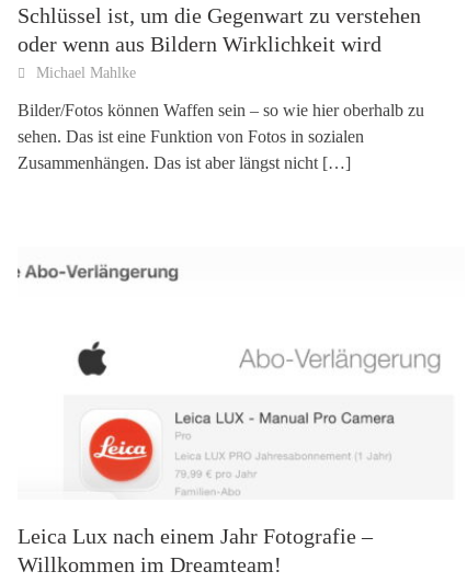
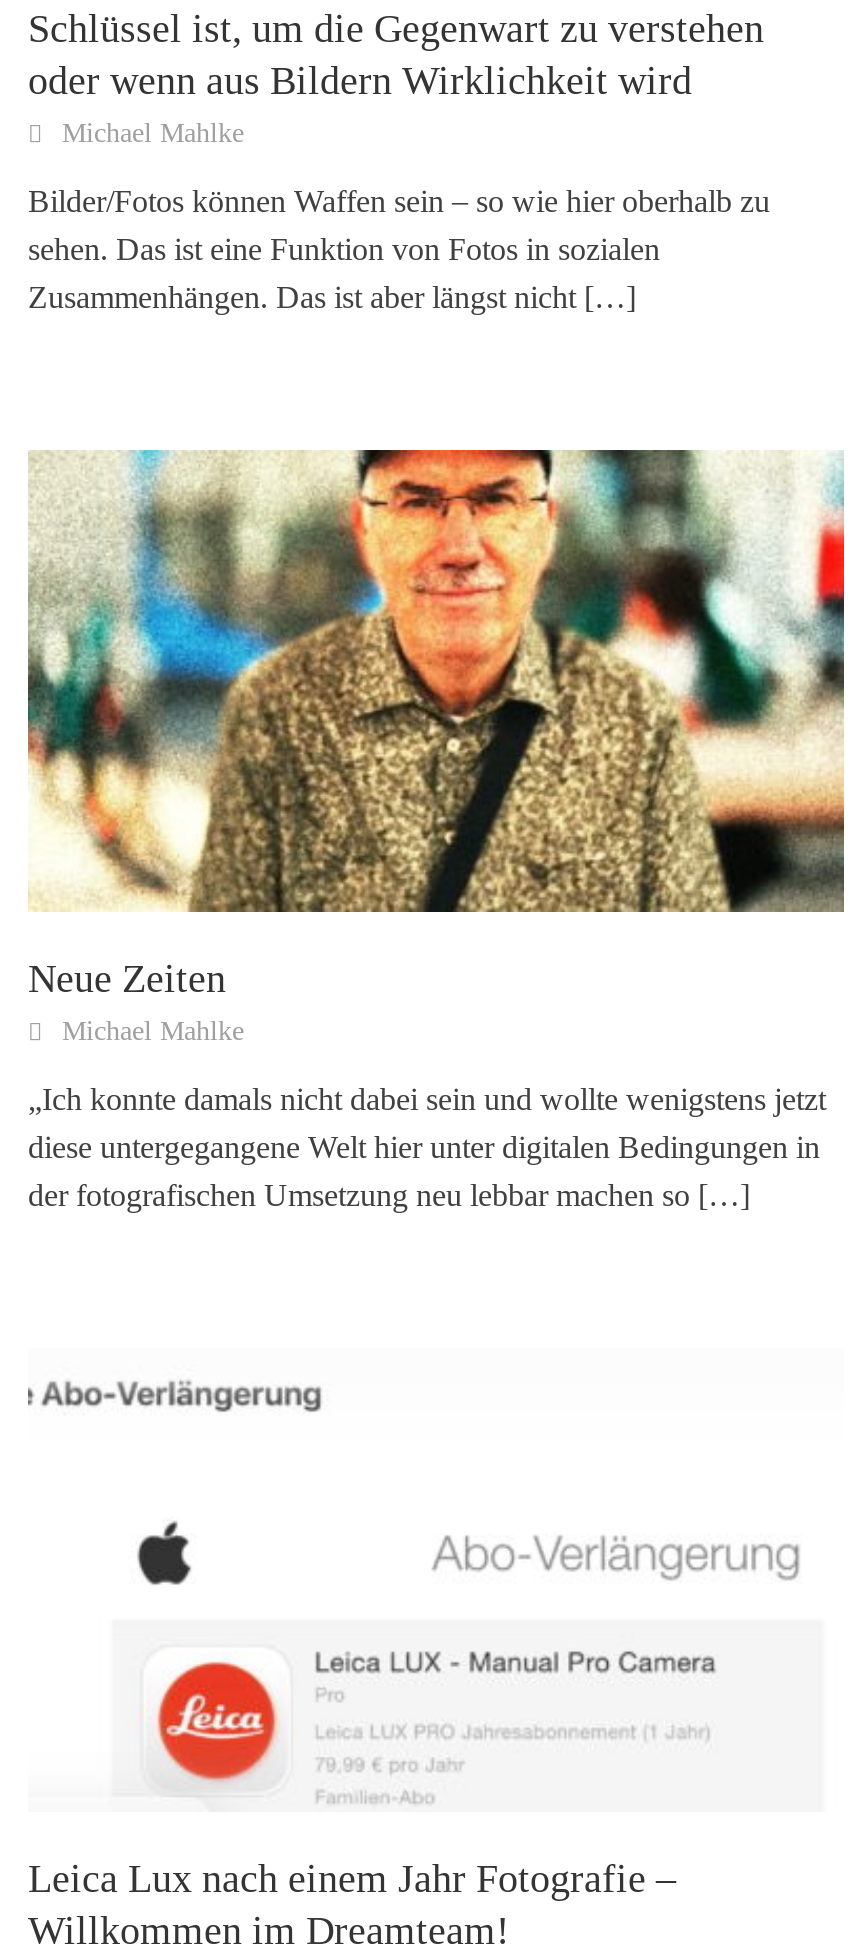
+ [image]
+ Neue Zeiten
+ Michael Mahlke
+ „Ich konnte damals nicht dabei sein und wollte wenigstens jetzt
+ diese untergegangene Welt hier unter digitalen Bedingungen in
+ der fotografischen Umsetzung neu lebbar machen so […]
